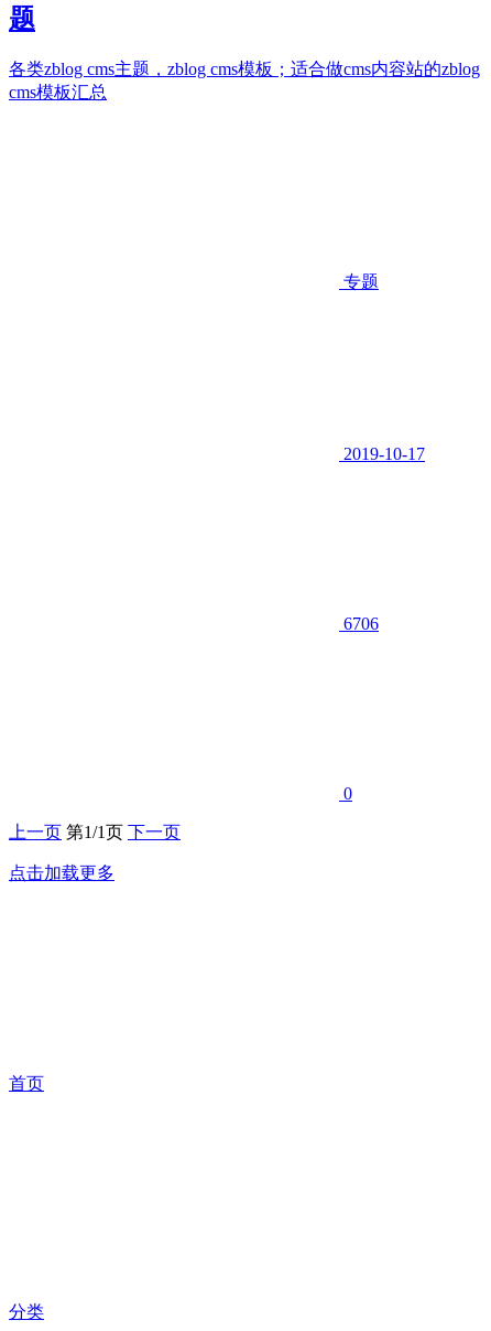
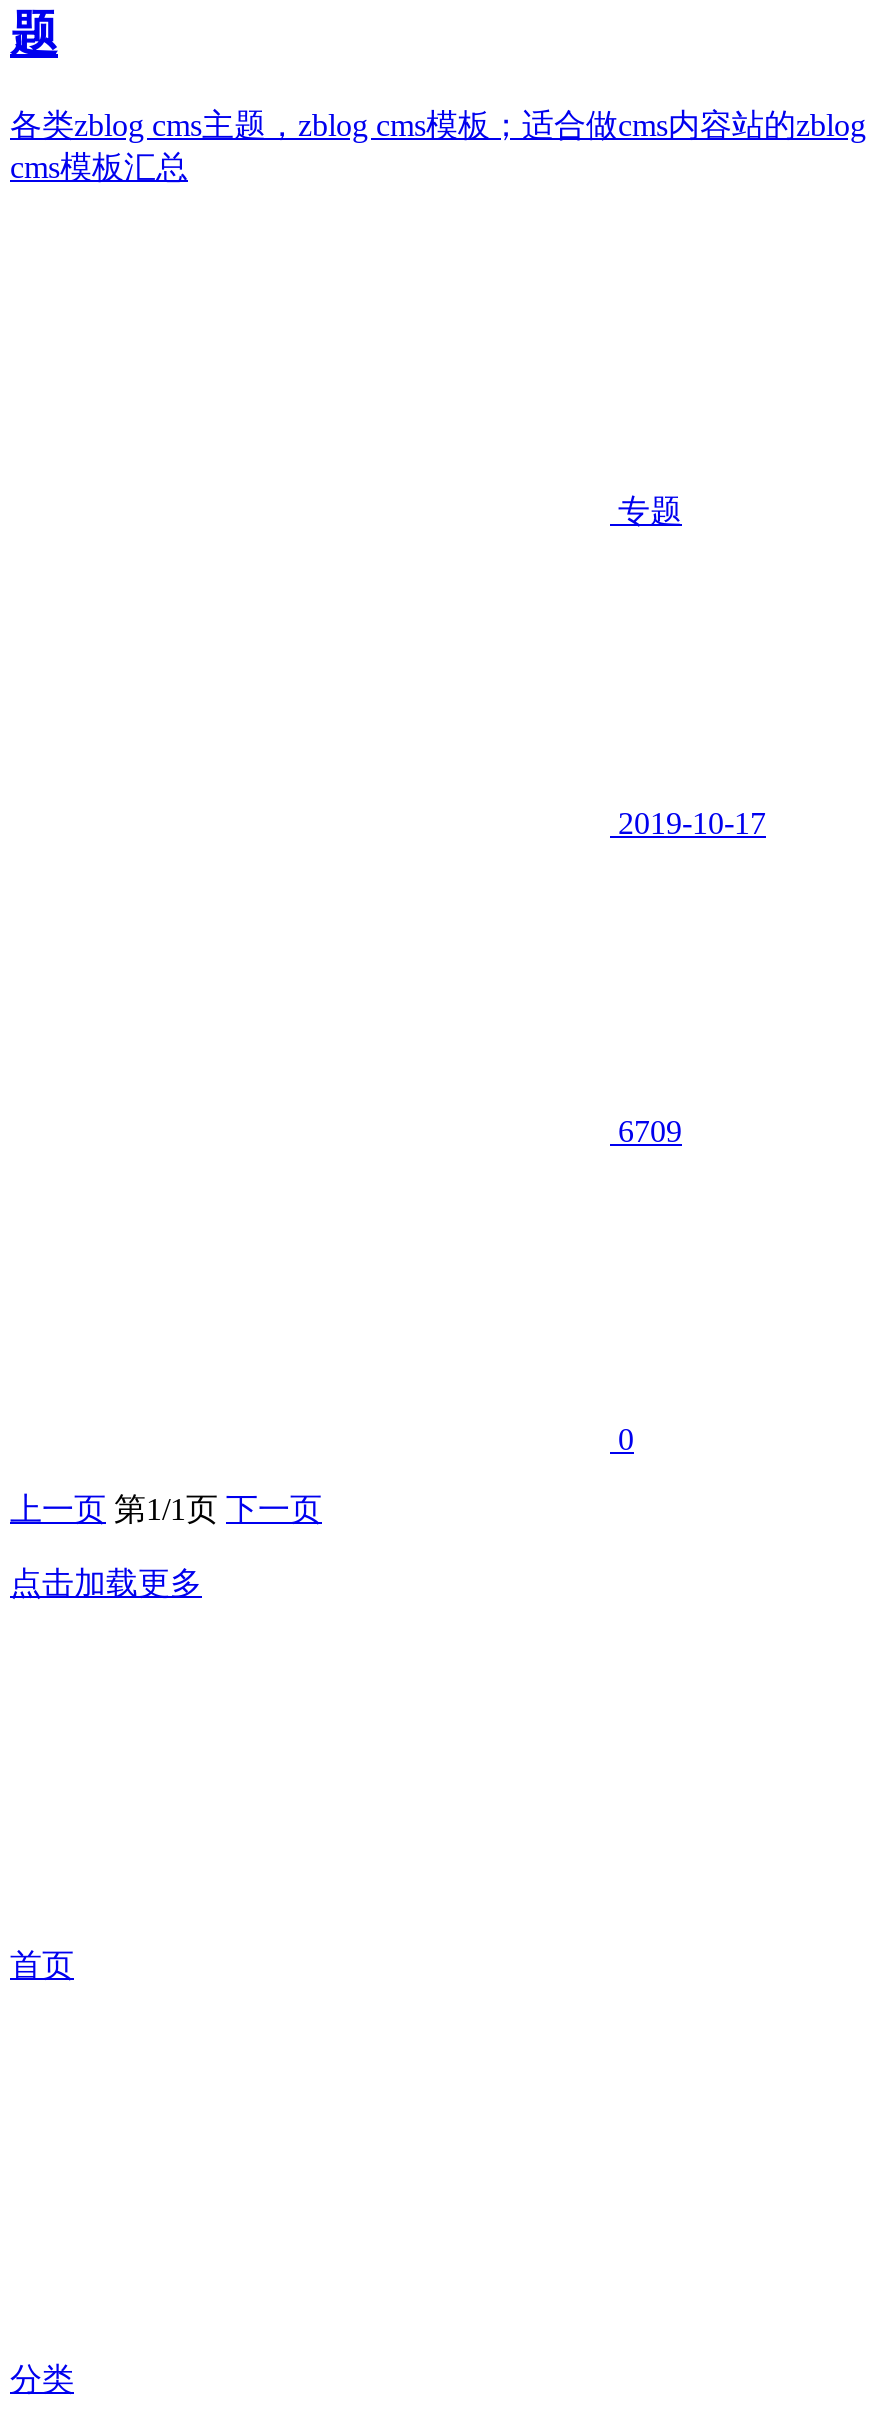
- 6706
+ 6709
